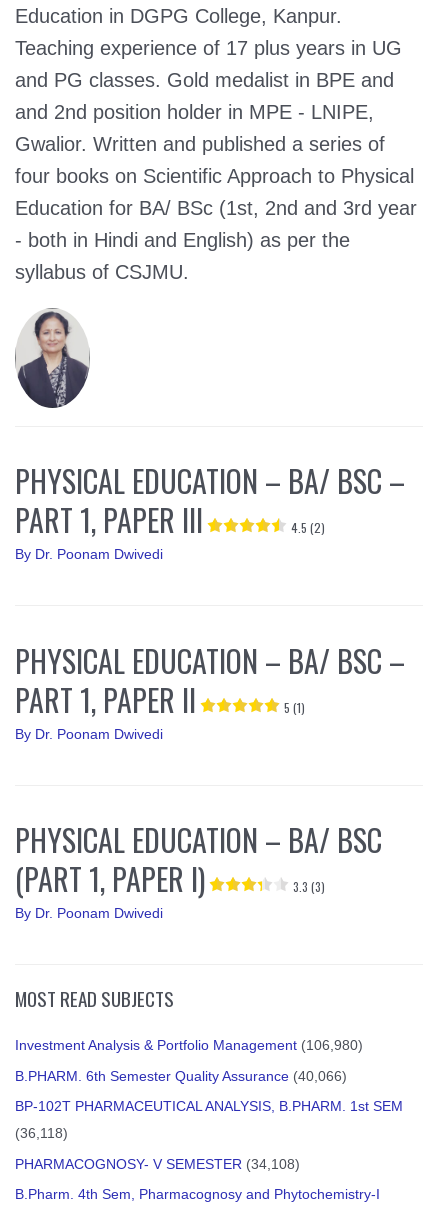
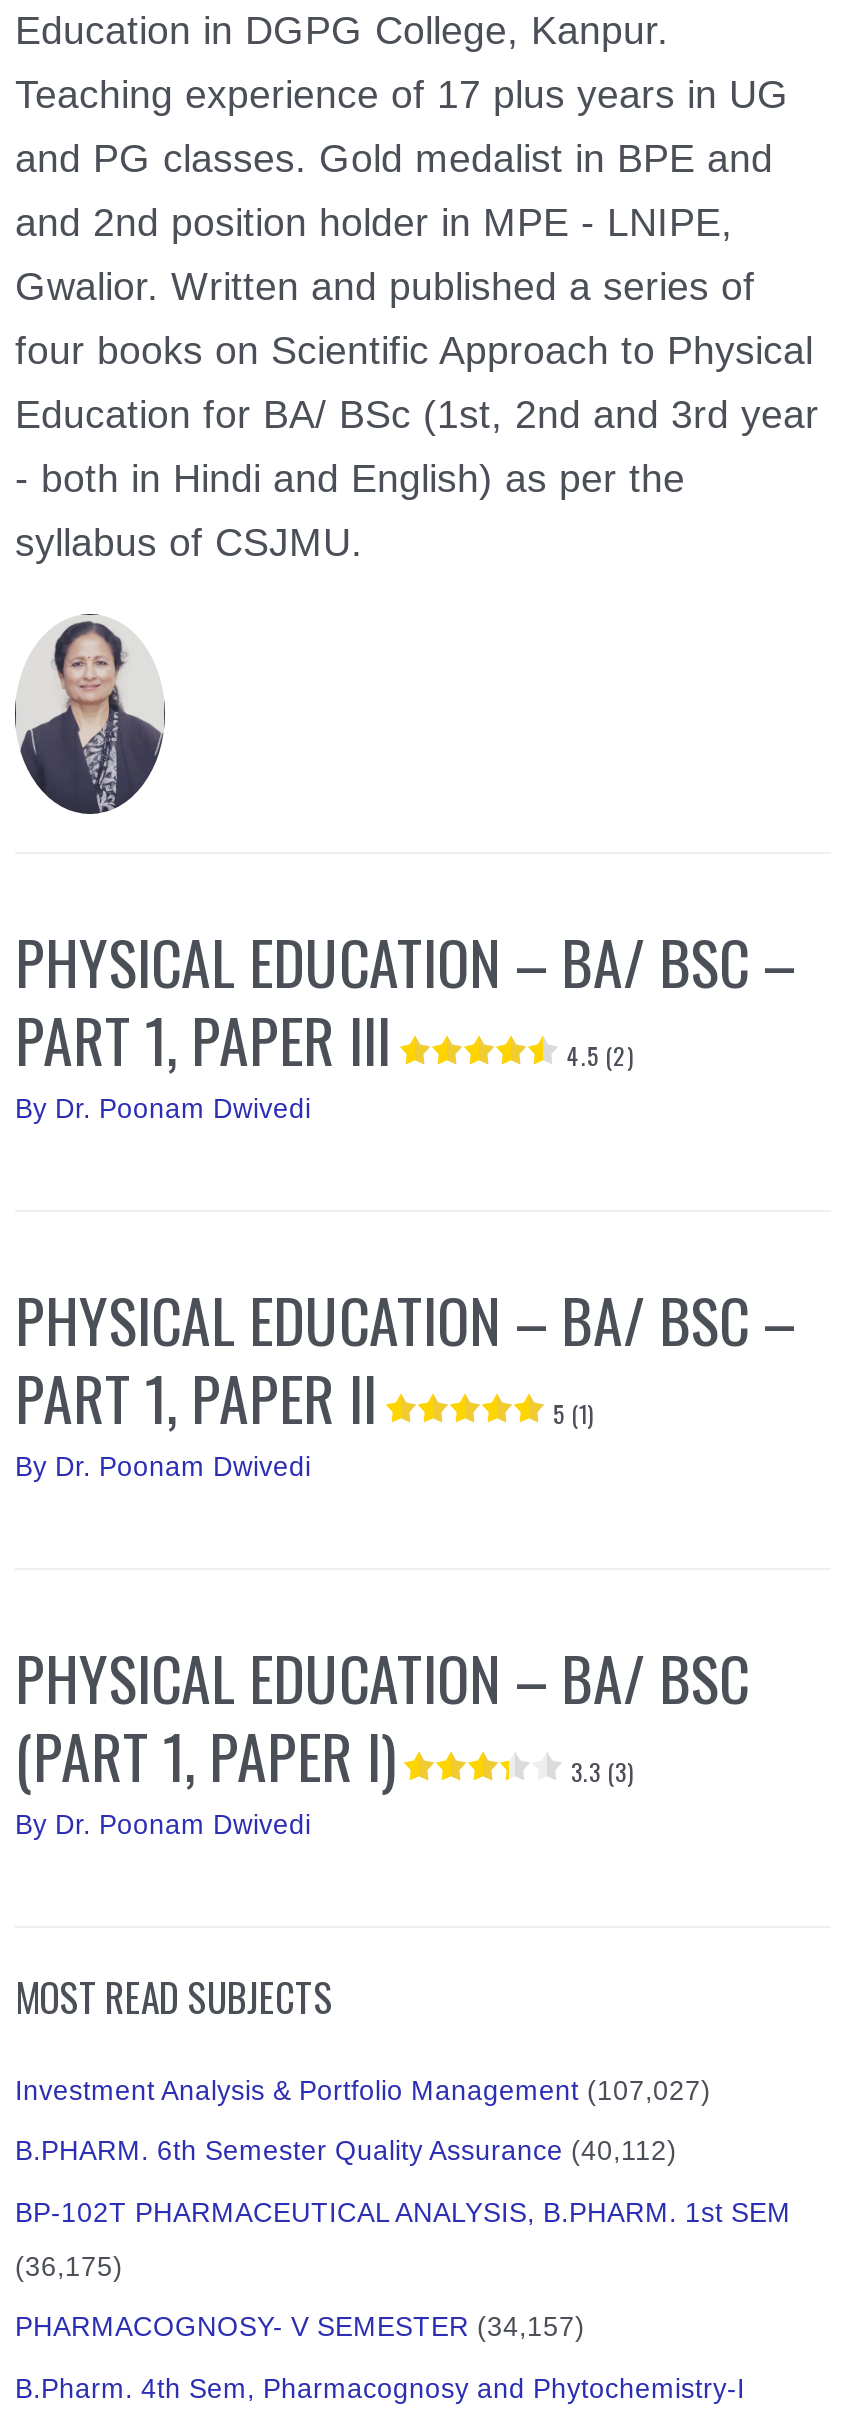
- Investment Analysis & Portfolio Management (106,980)
+ Investment Analysis & Portfolio Management (107,027)

- B.PHARM. 6th Semester Quality Assurance (40,066)
+ B.PHARM. 6th Semester Quality Assurance (40,112)

- (36,118)
+ (36,175)

- PHARMACOGNOSY- V SEMESTER (34,108)
+ PHARMACOGNOSY- V SEMESTER (34,157)
